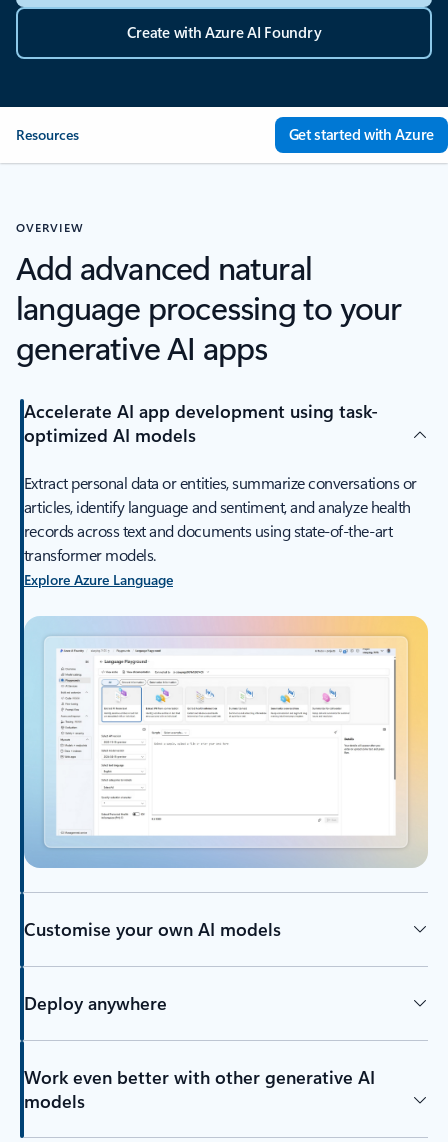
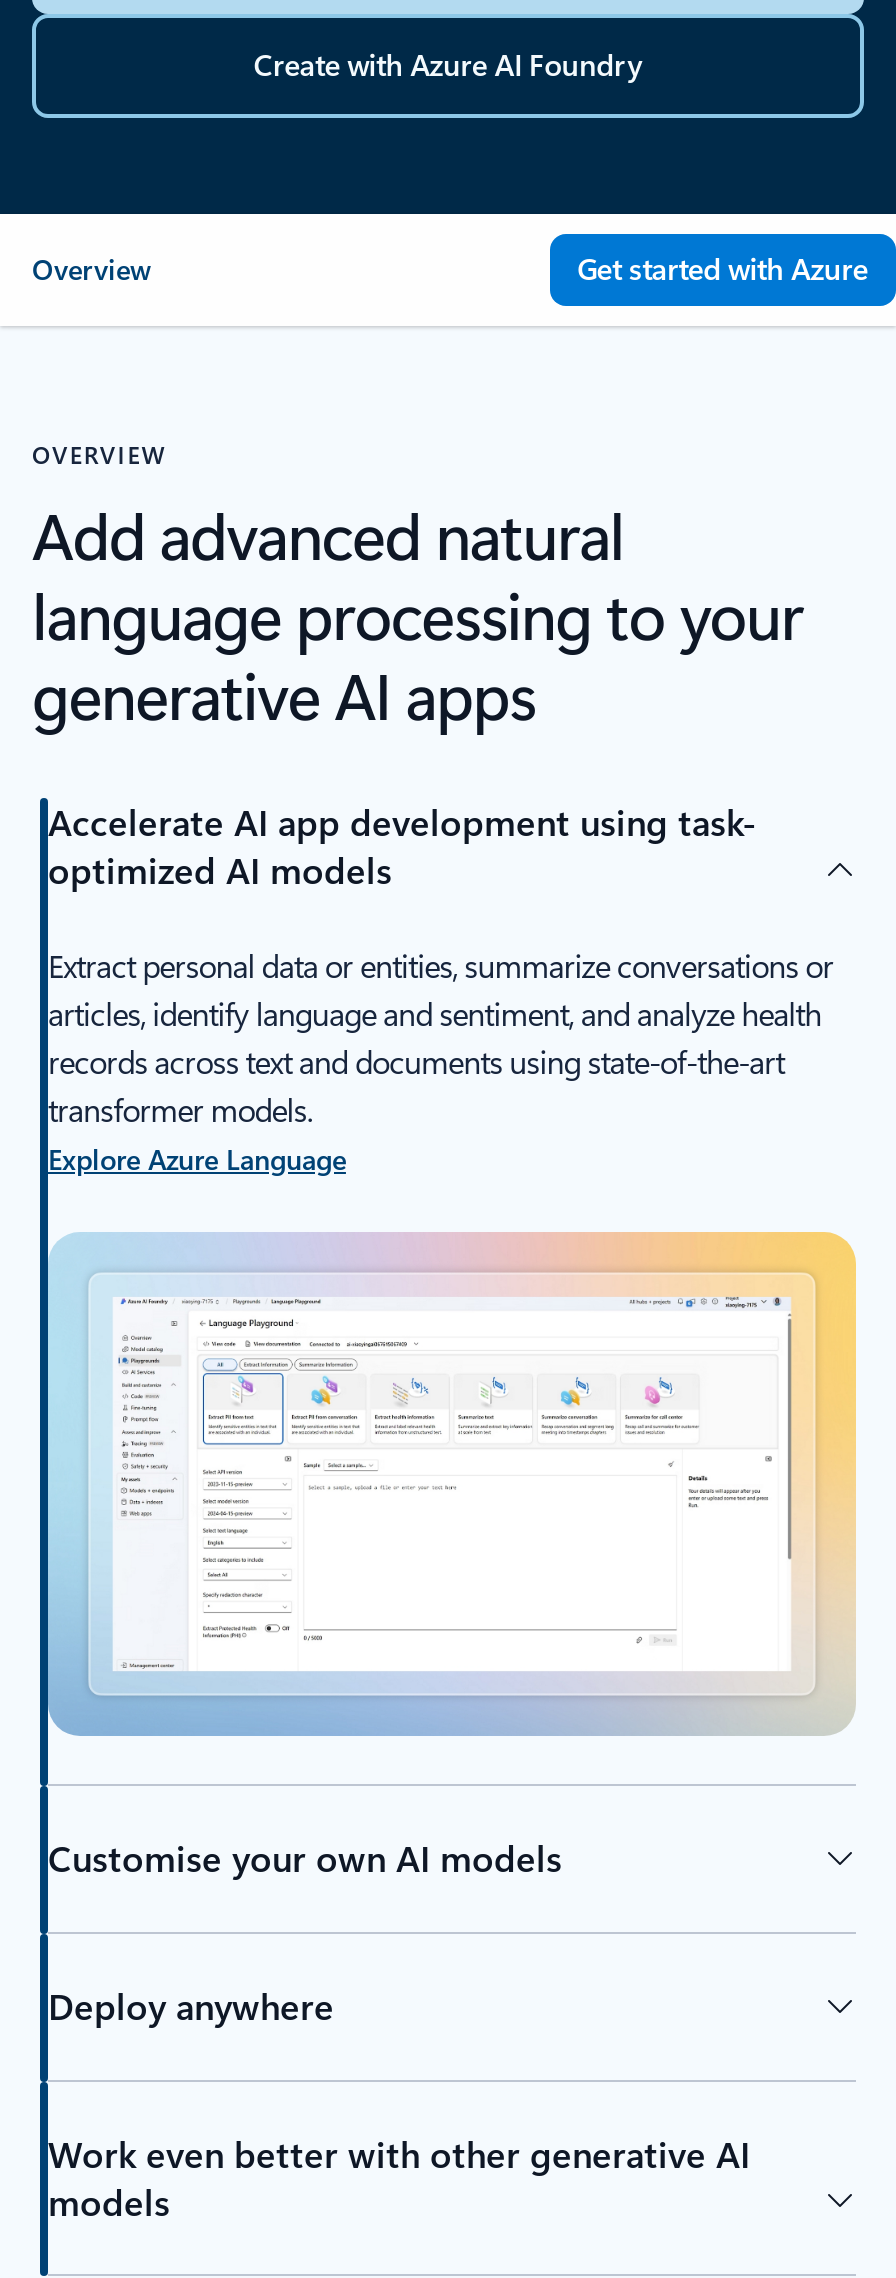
- Resources
+ Overview
